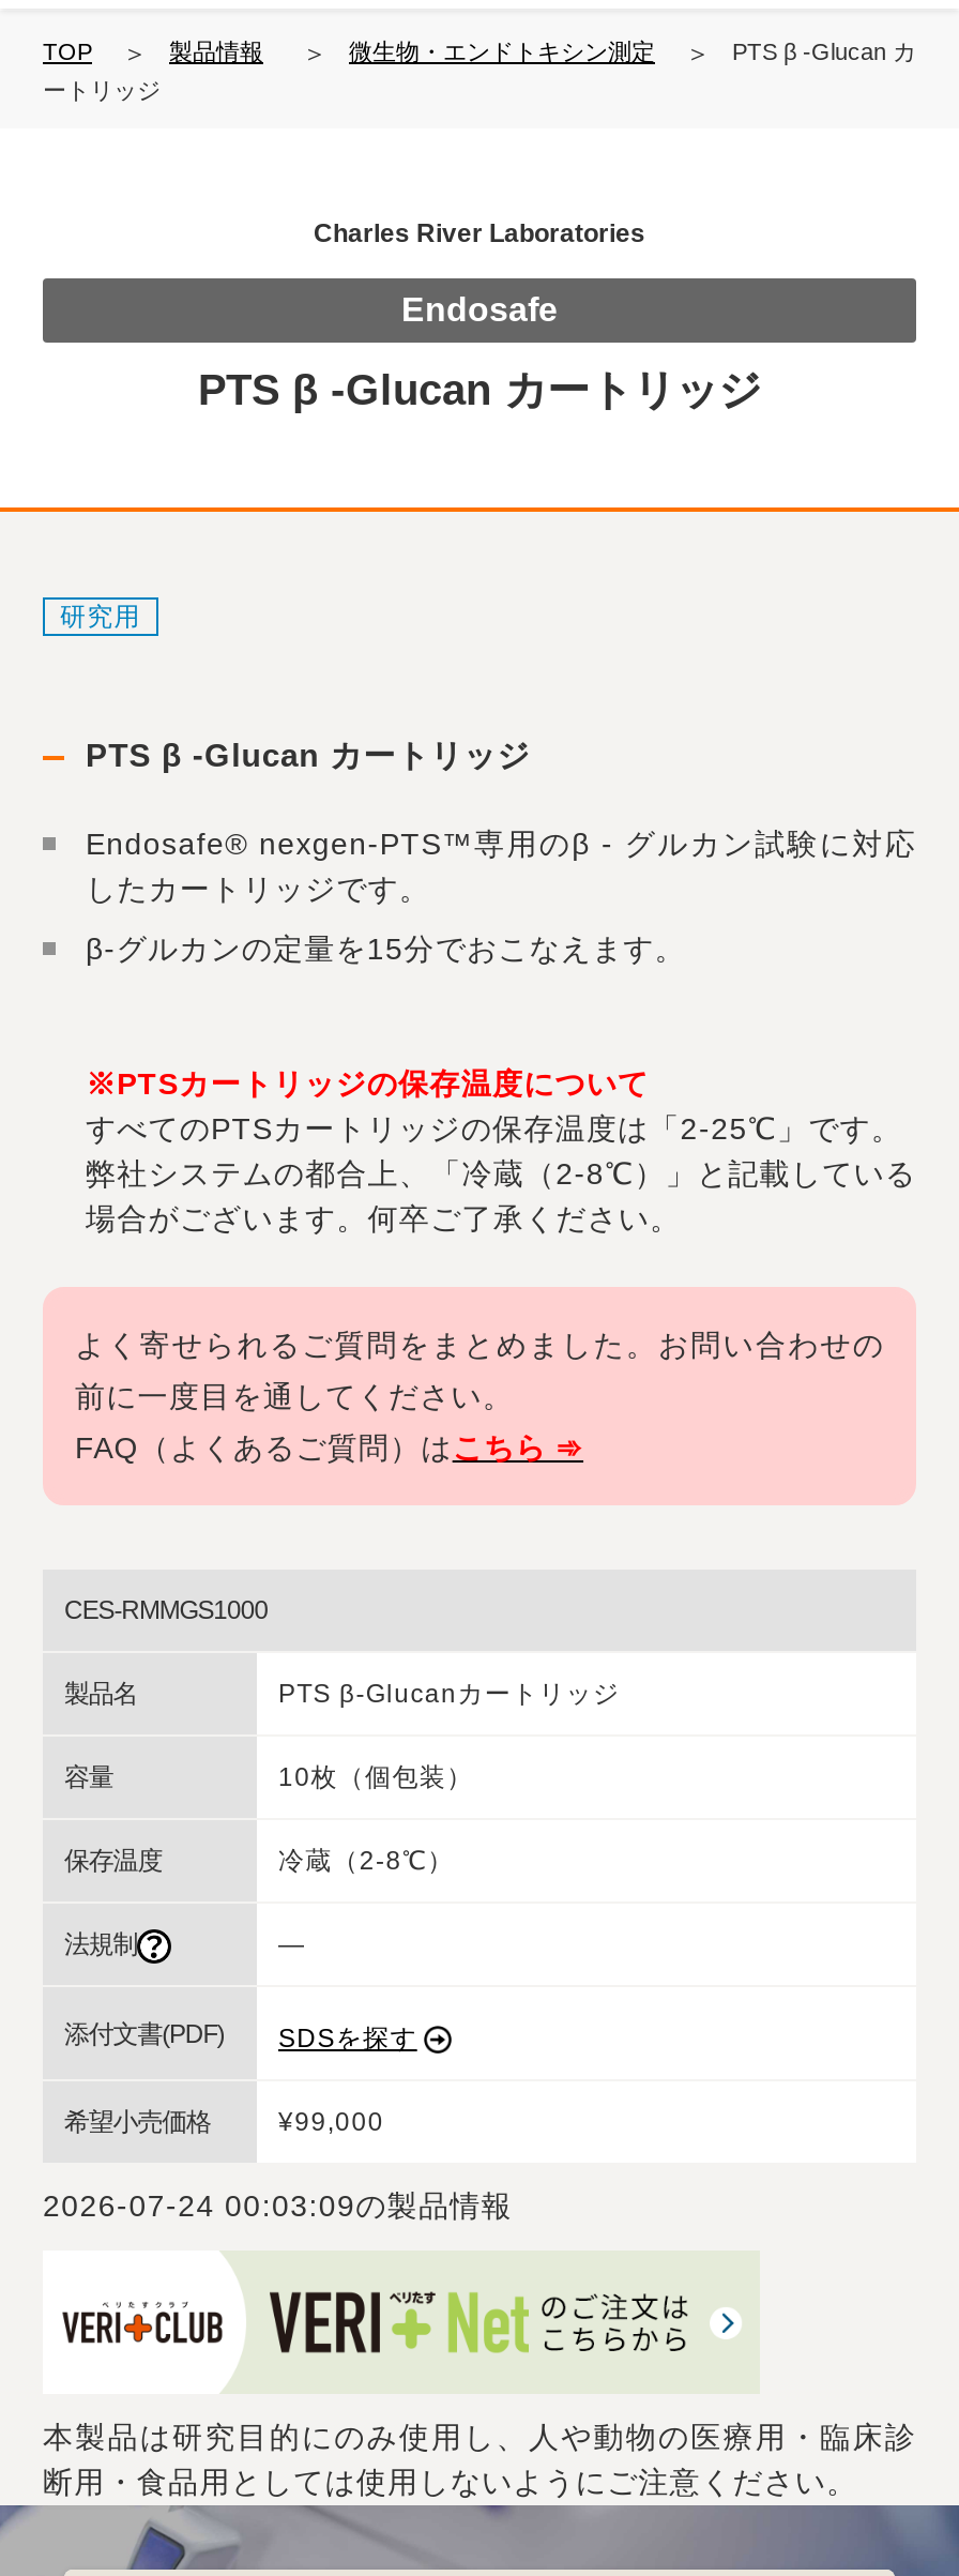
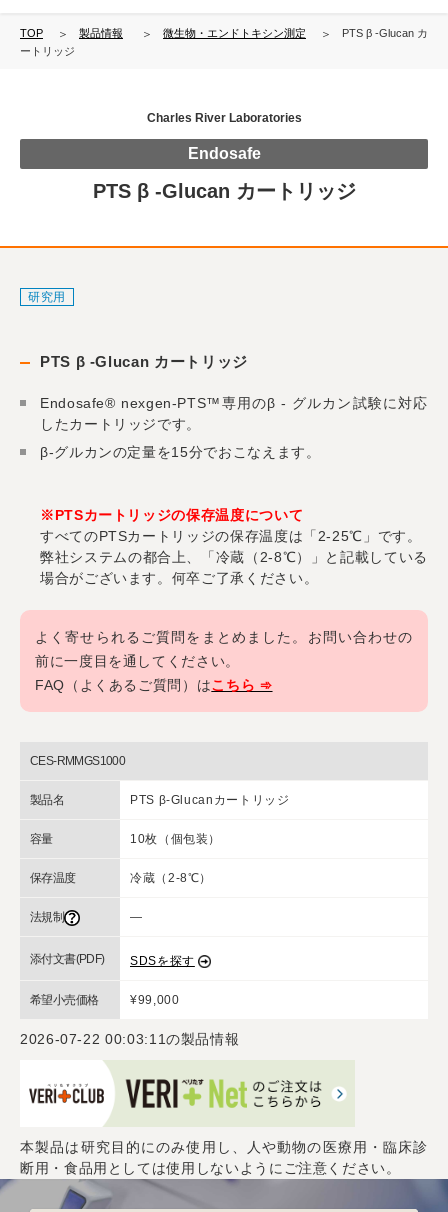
- 2026-07-24 00:03:09の製品情報
+ 2026-07-22 00:03:11の製品情報
